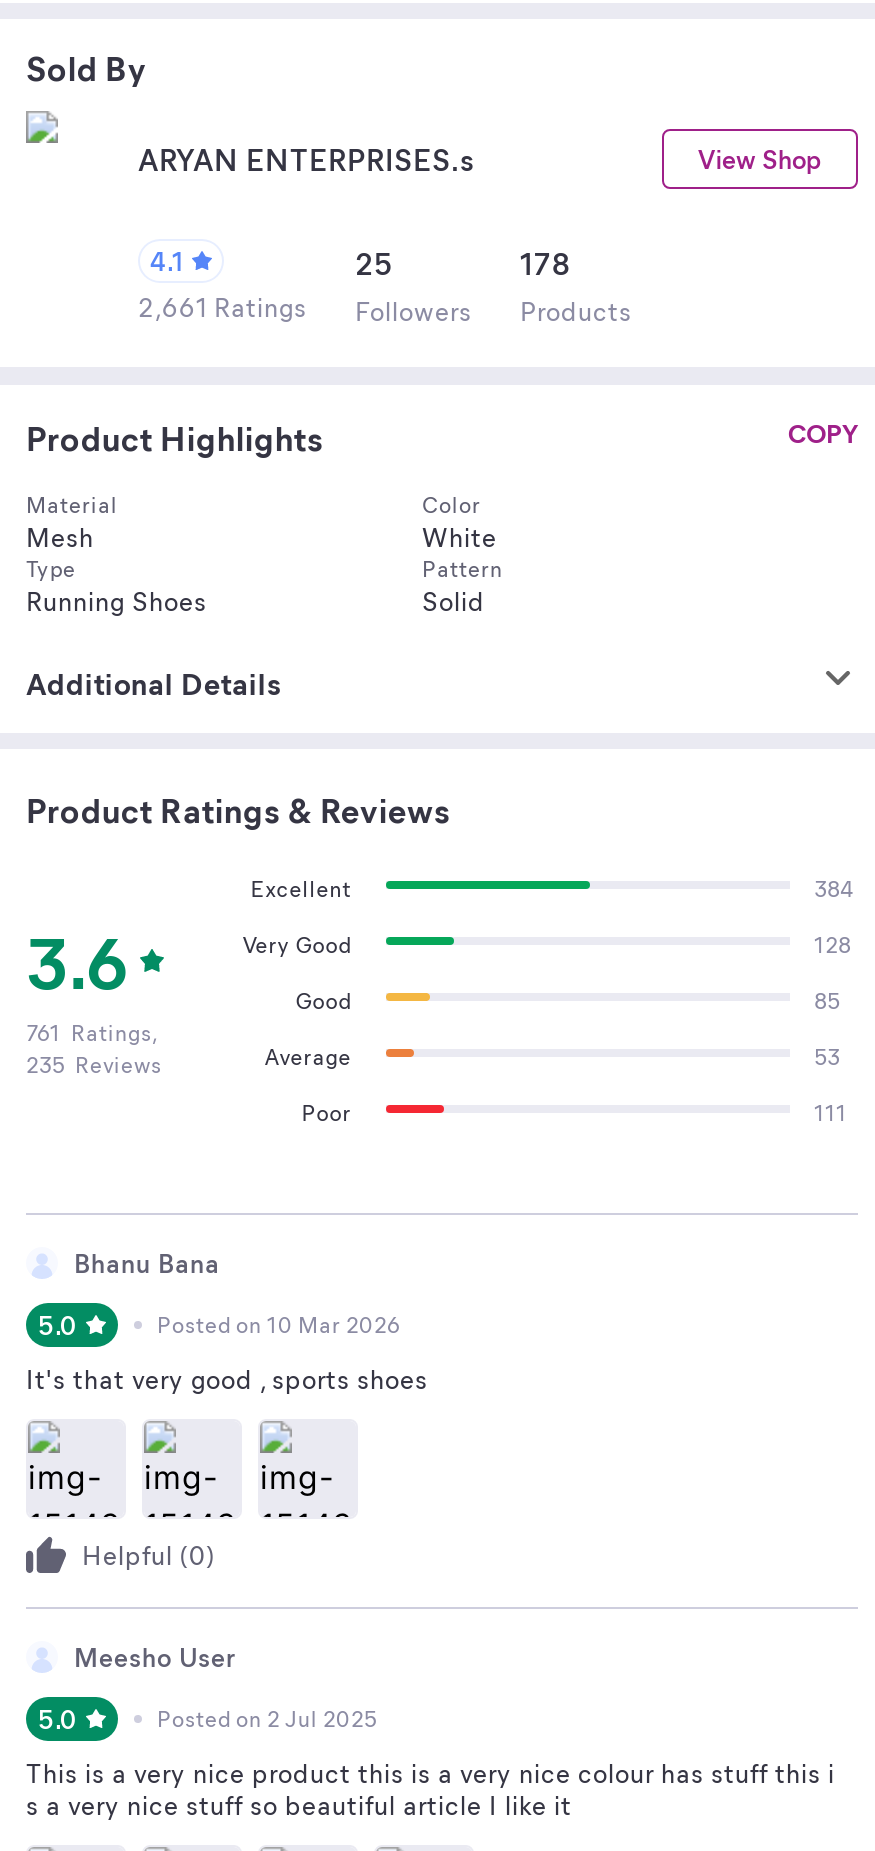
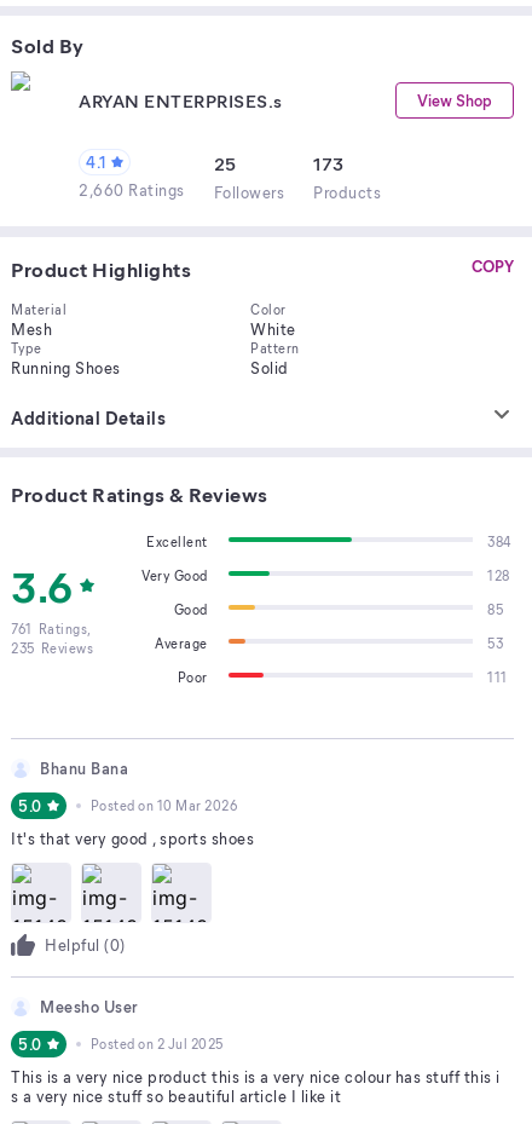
- 178
+ 173

- 2,661 Ratings Followers Products
+ 2,660 Ratings Followers Products
